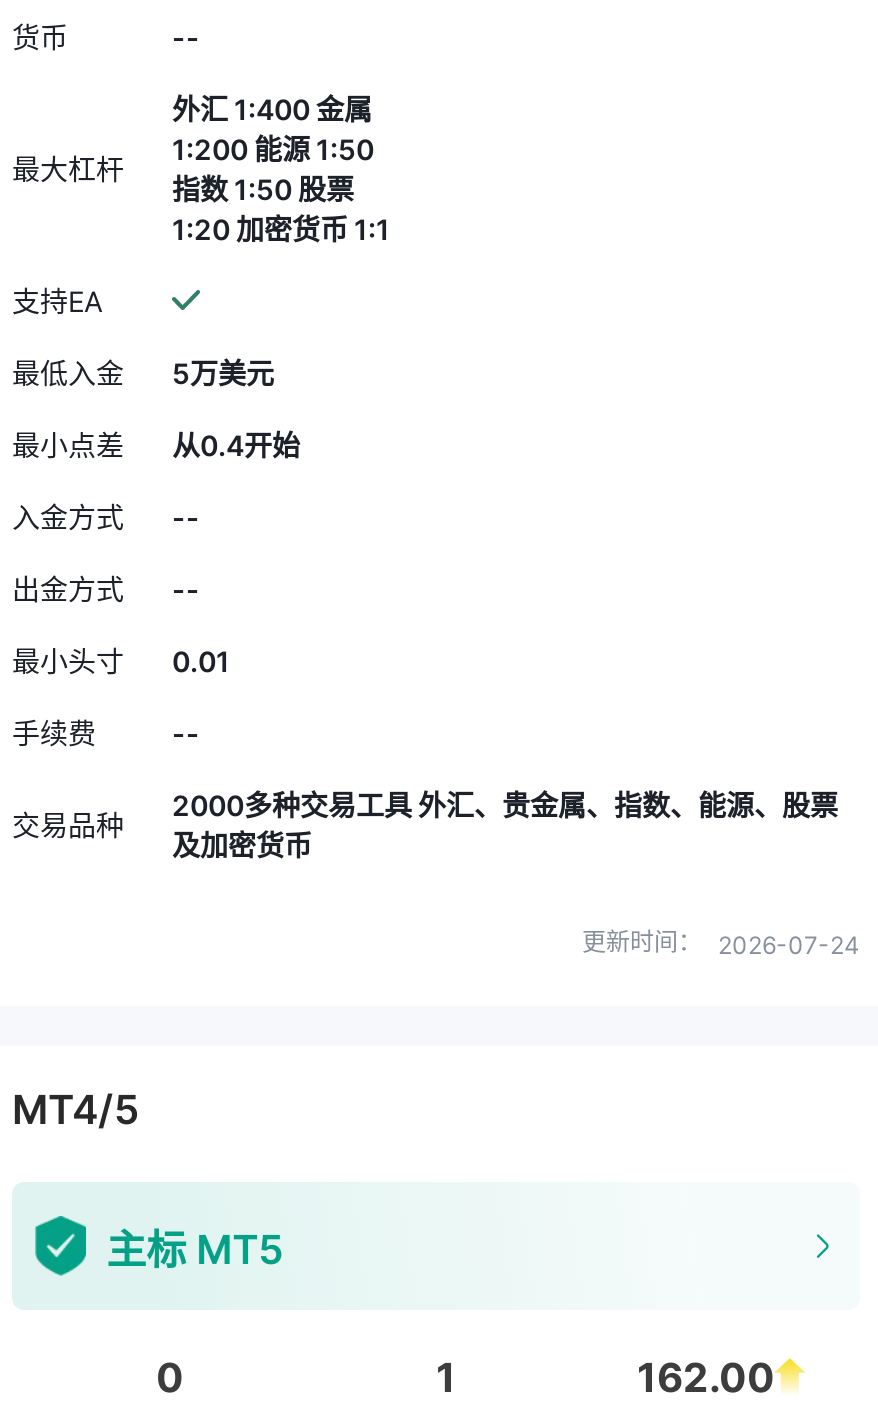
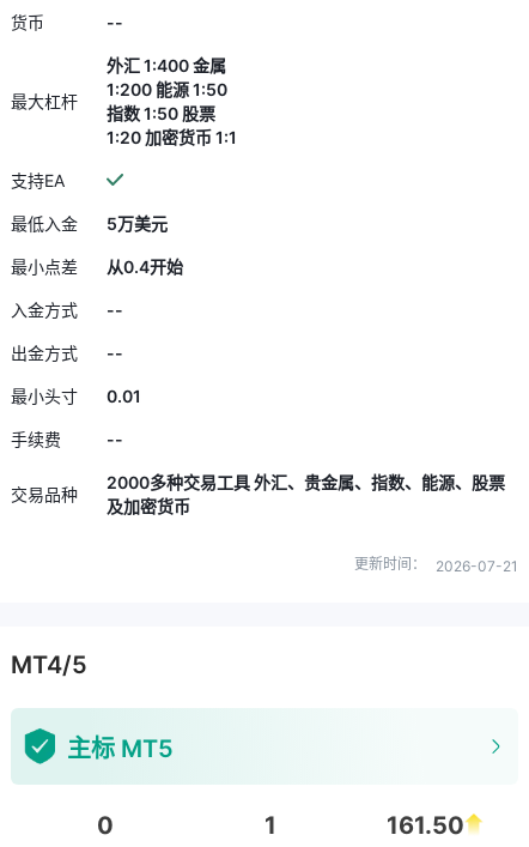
- 更新时间： 2026-07-24
+ 更新时间： 2026-07-21

- 162.00
+ 161.50
